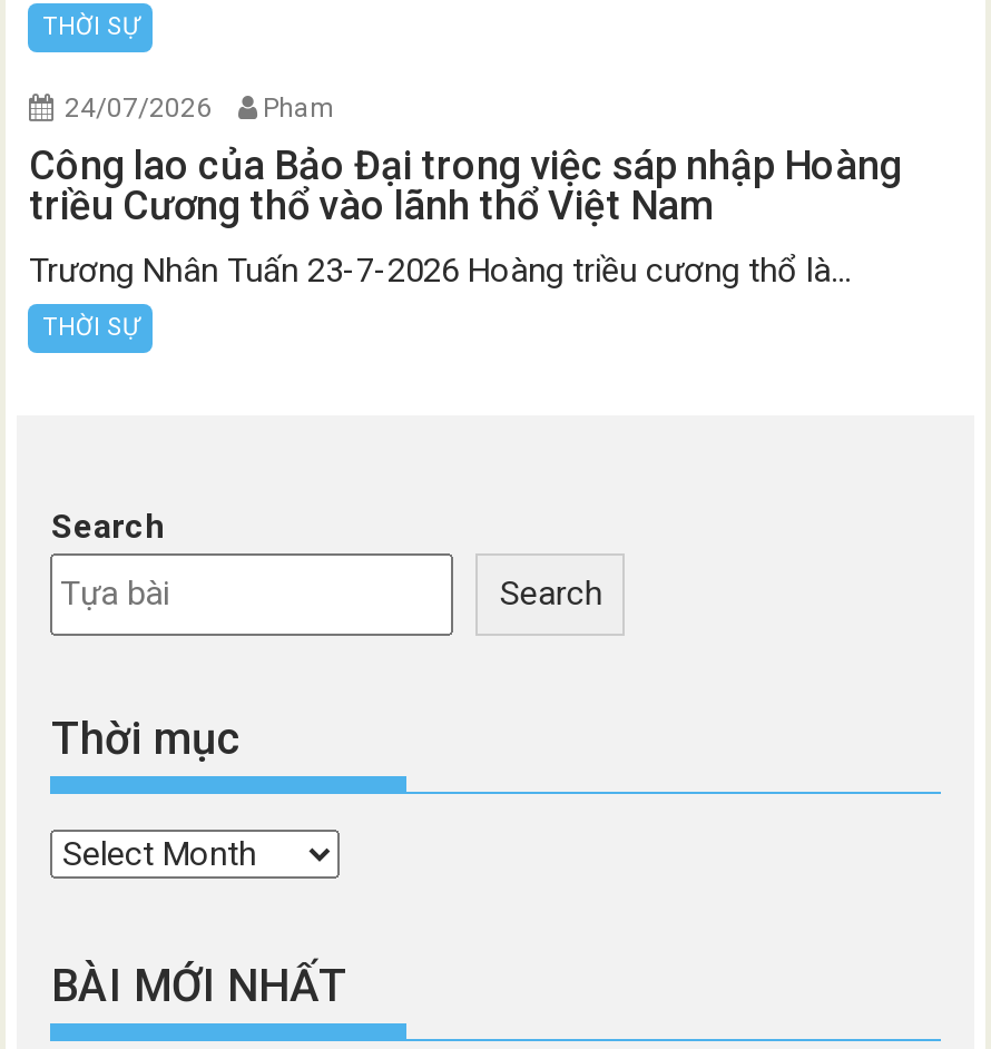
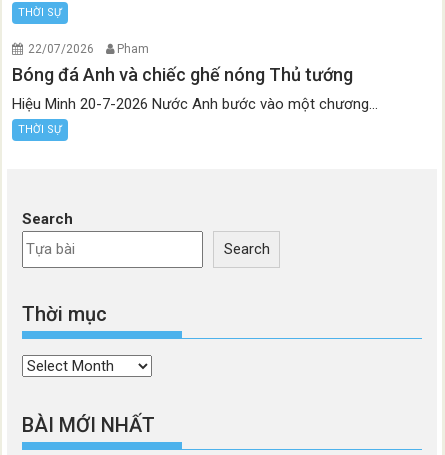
- 24/07/2026 Pham
+ 22/07/2026 Pham

- Công lao của Bảo Đại trong việc sáp nhập Hoàng
- triều Cương thổ vào lãnh thổ Việt Nam
+ Bóng đá Anh và chiếc ghế nóng Thủ tướng

- Trương Nhân Tuấn 23-7-2026 Hoàng triều cương thổ là...
+ Hiệu Minh 20-7-2026 Nước Anh bước vào một chương...
